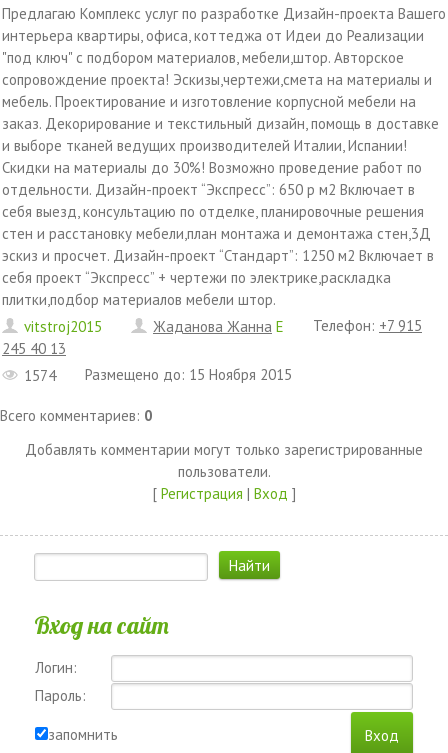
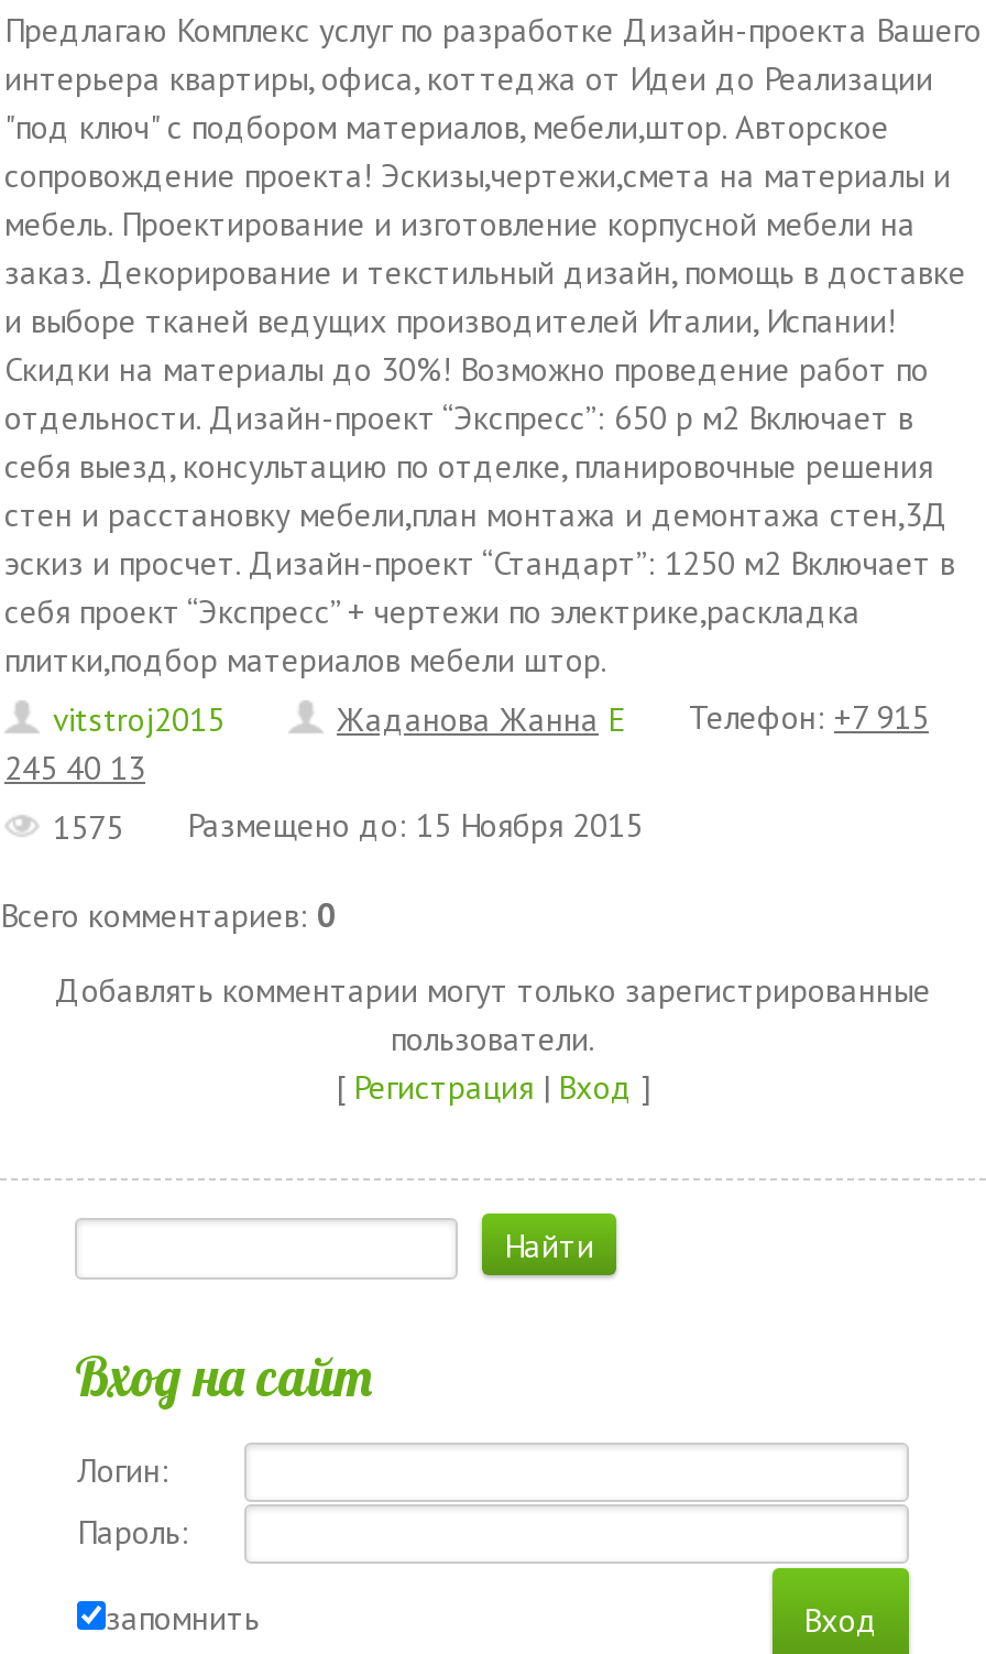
- 1574 Размещено до: 15 Ноября 2015
+ 1575 Размещено до: 15 Ноября 2015
